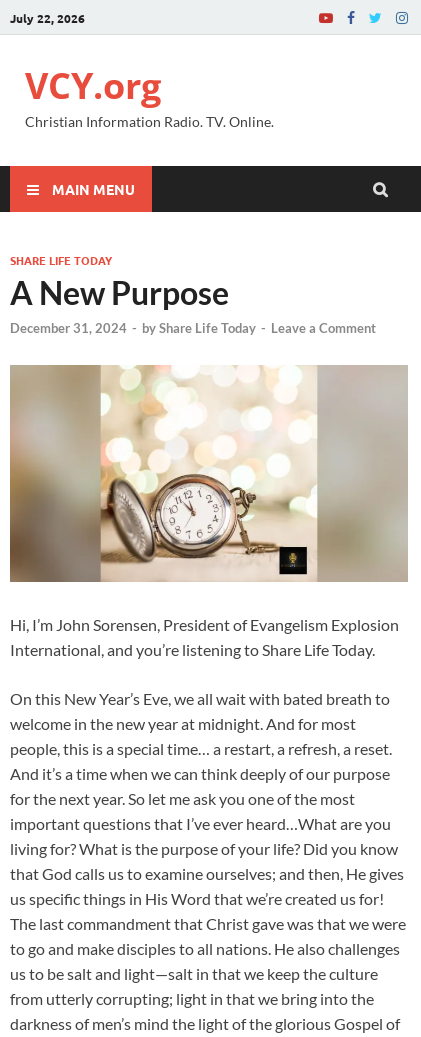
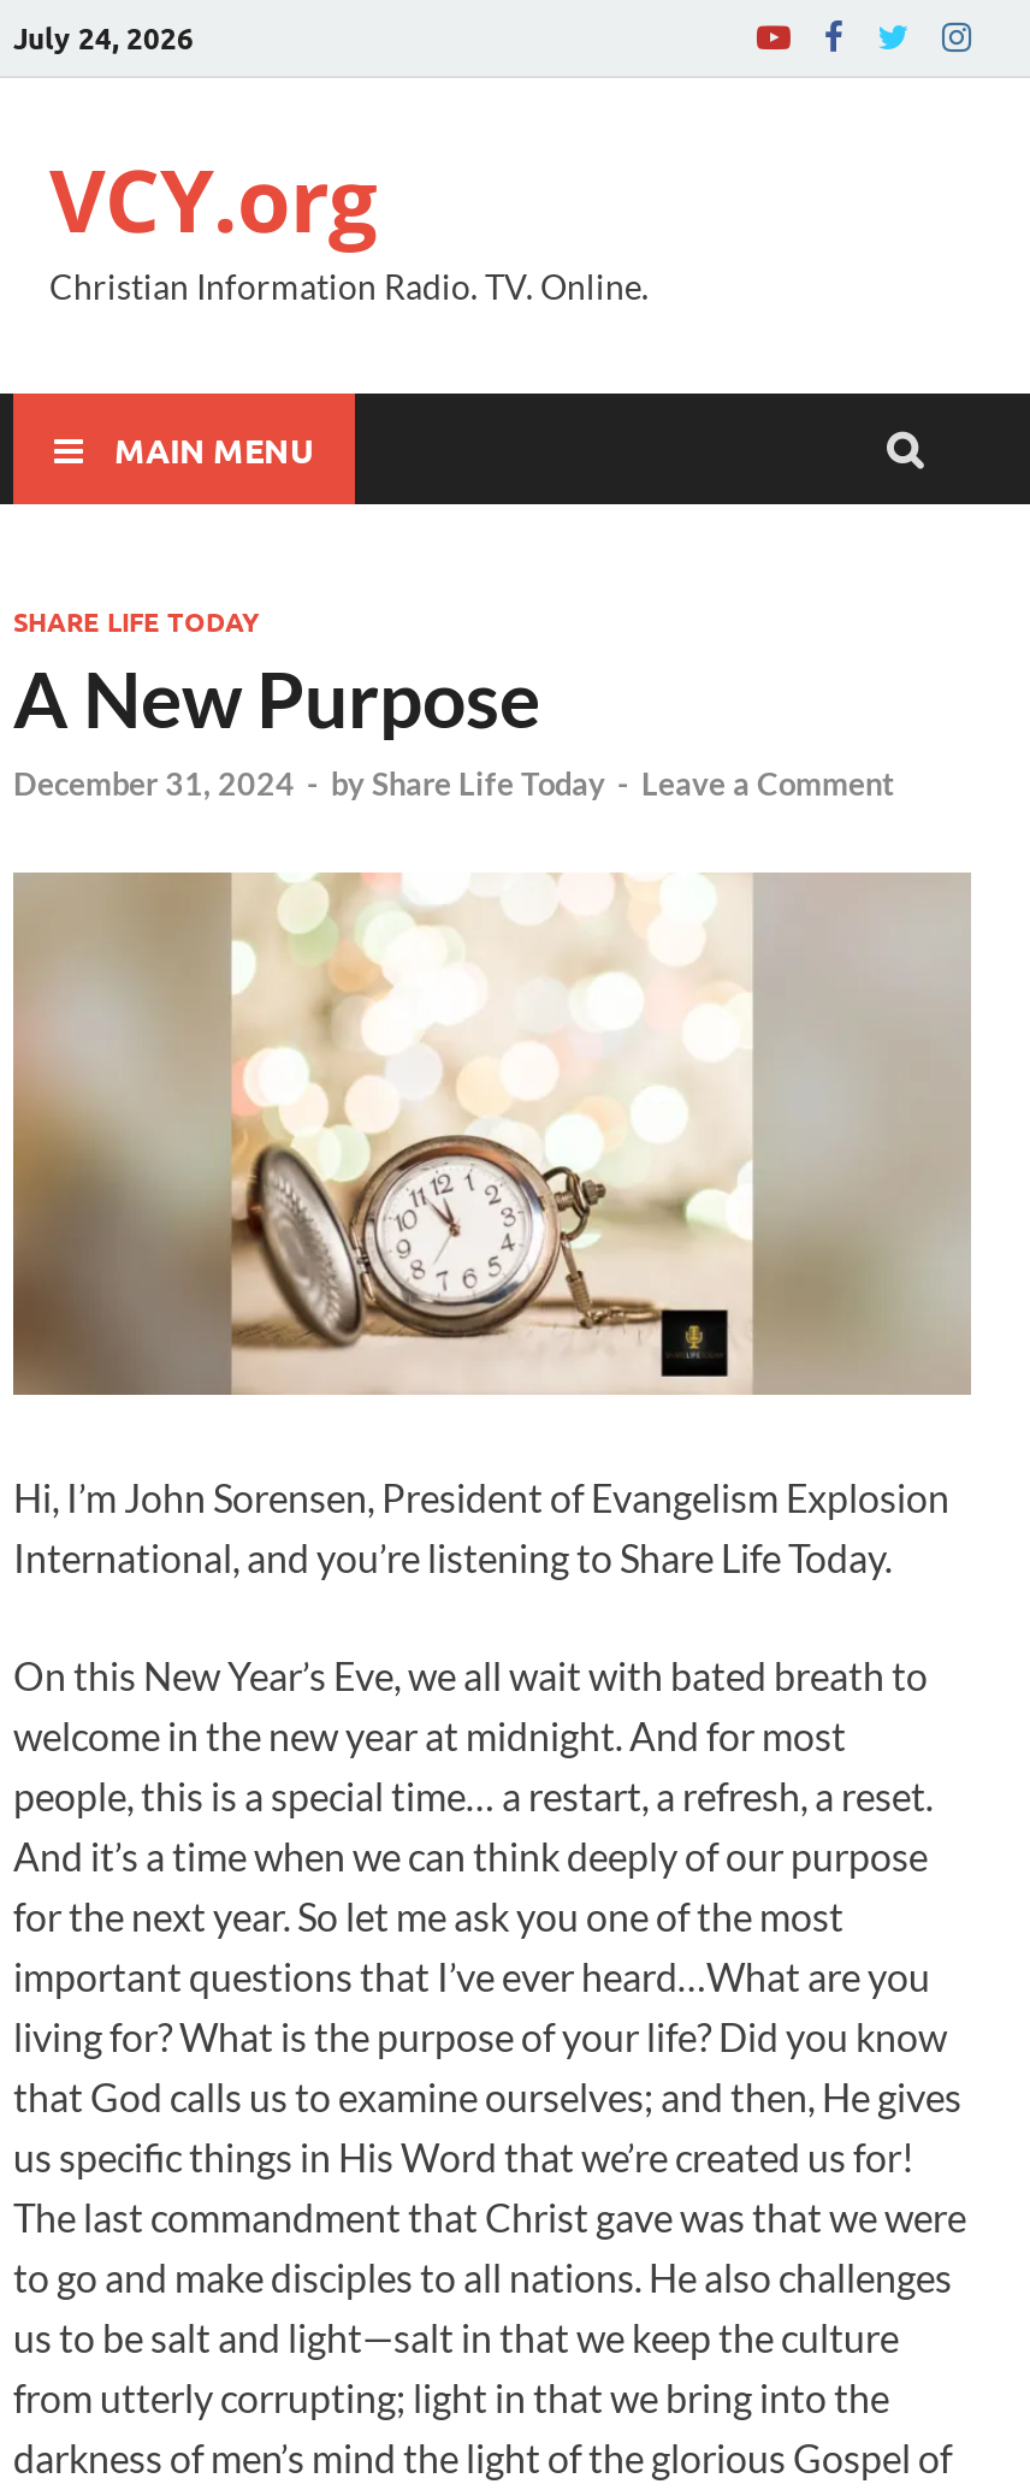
- July 22, 2026
+ July 24, 2026
